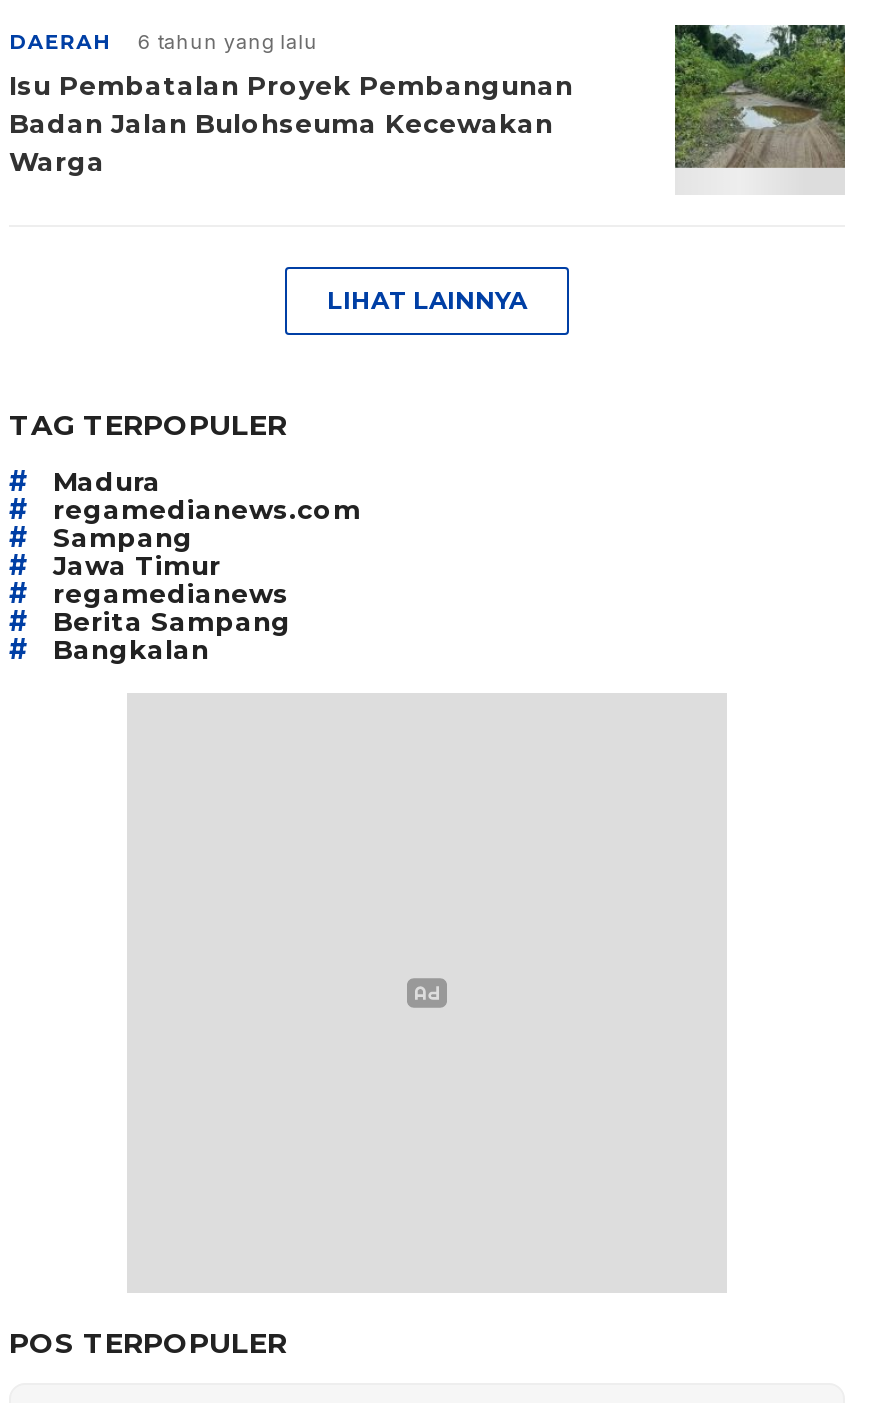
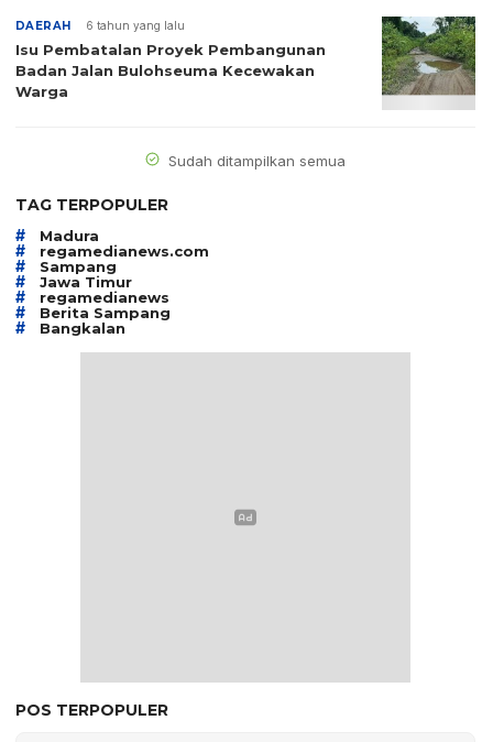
- LIHAT LAINNYA
+ Sudah ditampilkan semua
